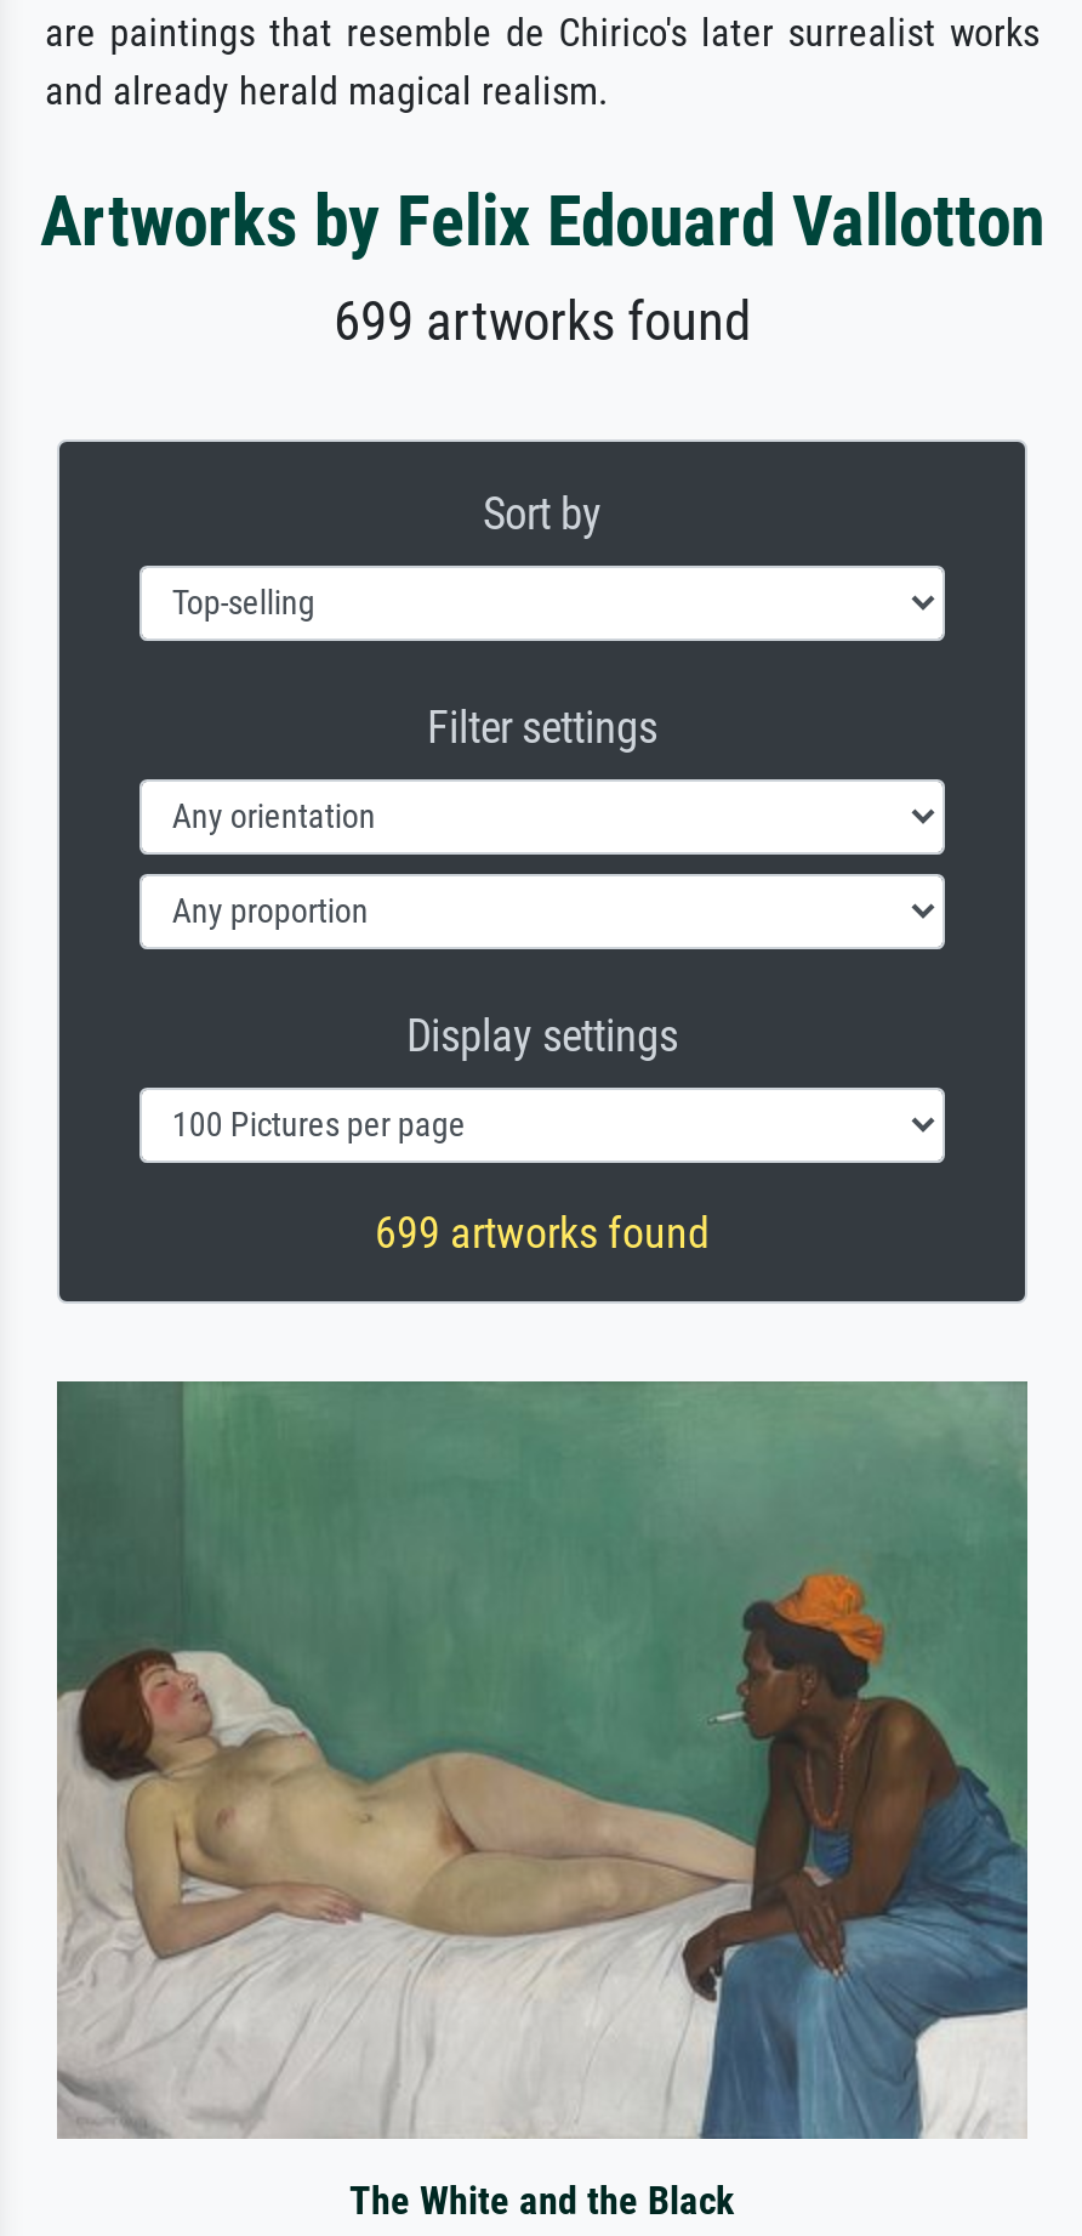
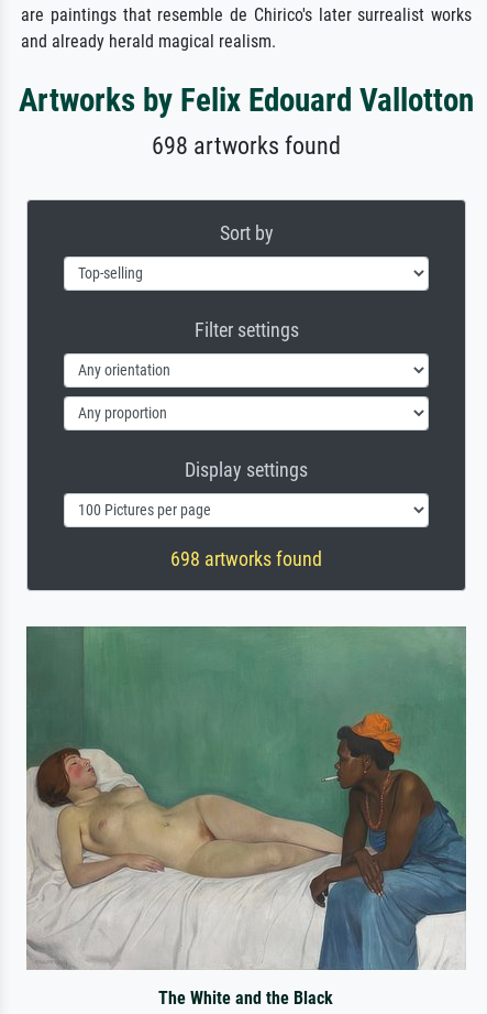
- 699 artworks found
+ 698 artworks found

- 699 artworks found
+ 698 artworks found
